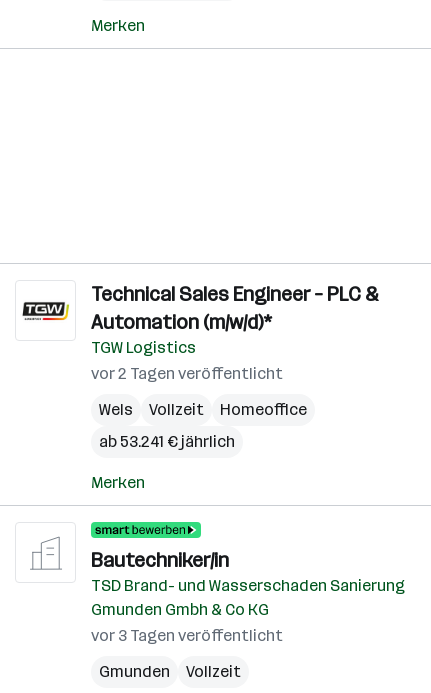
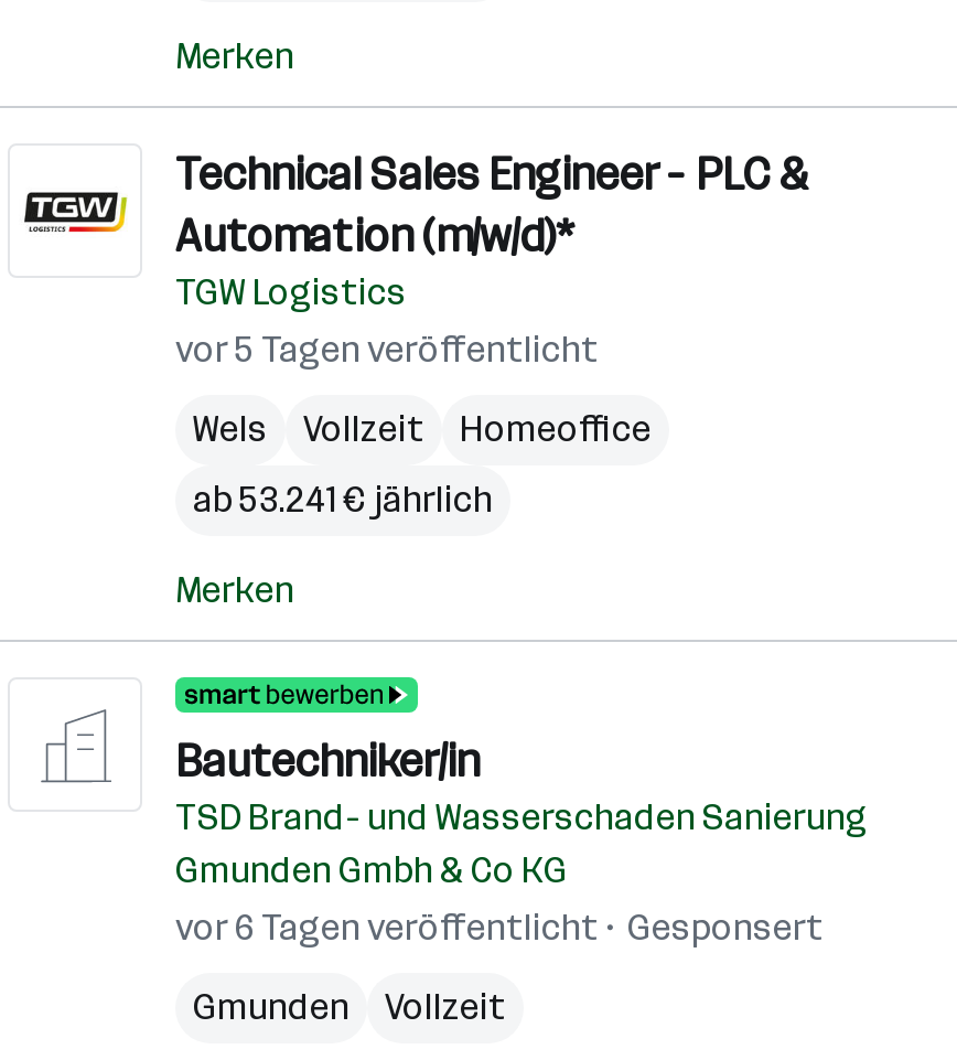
- vor 2 Tagen veröffentlicht
+ vor 5 Tagen veröffentlicht

- vor 3 Tagen veröffentlicht
+ vor 6 Tagen veröffentlicht
+ Gesponsert
